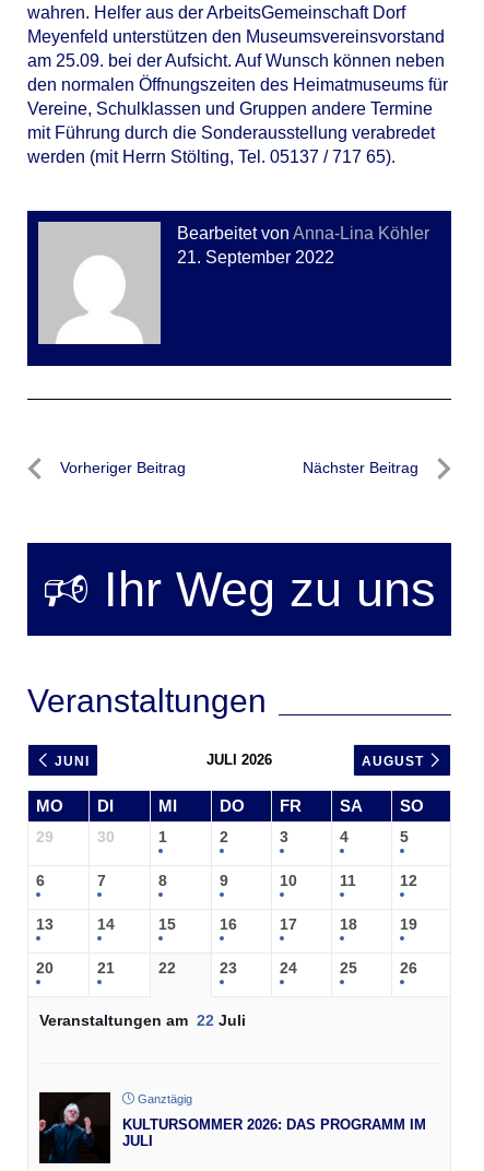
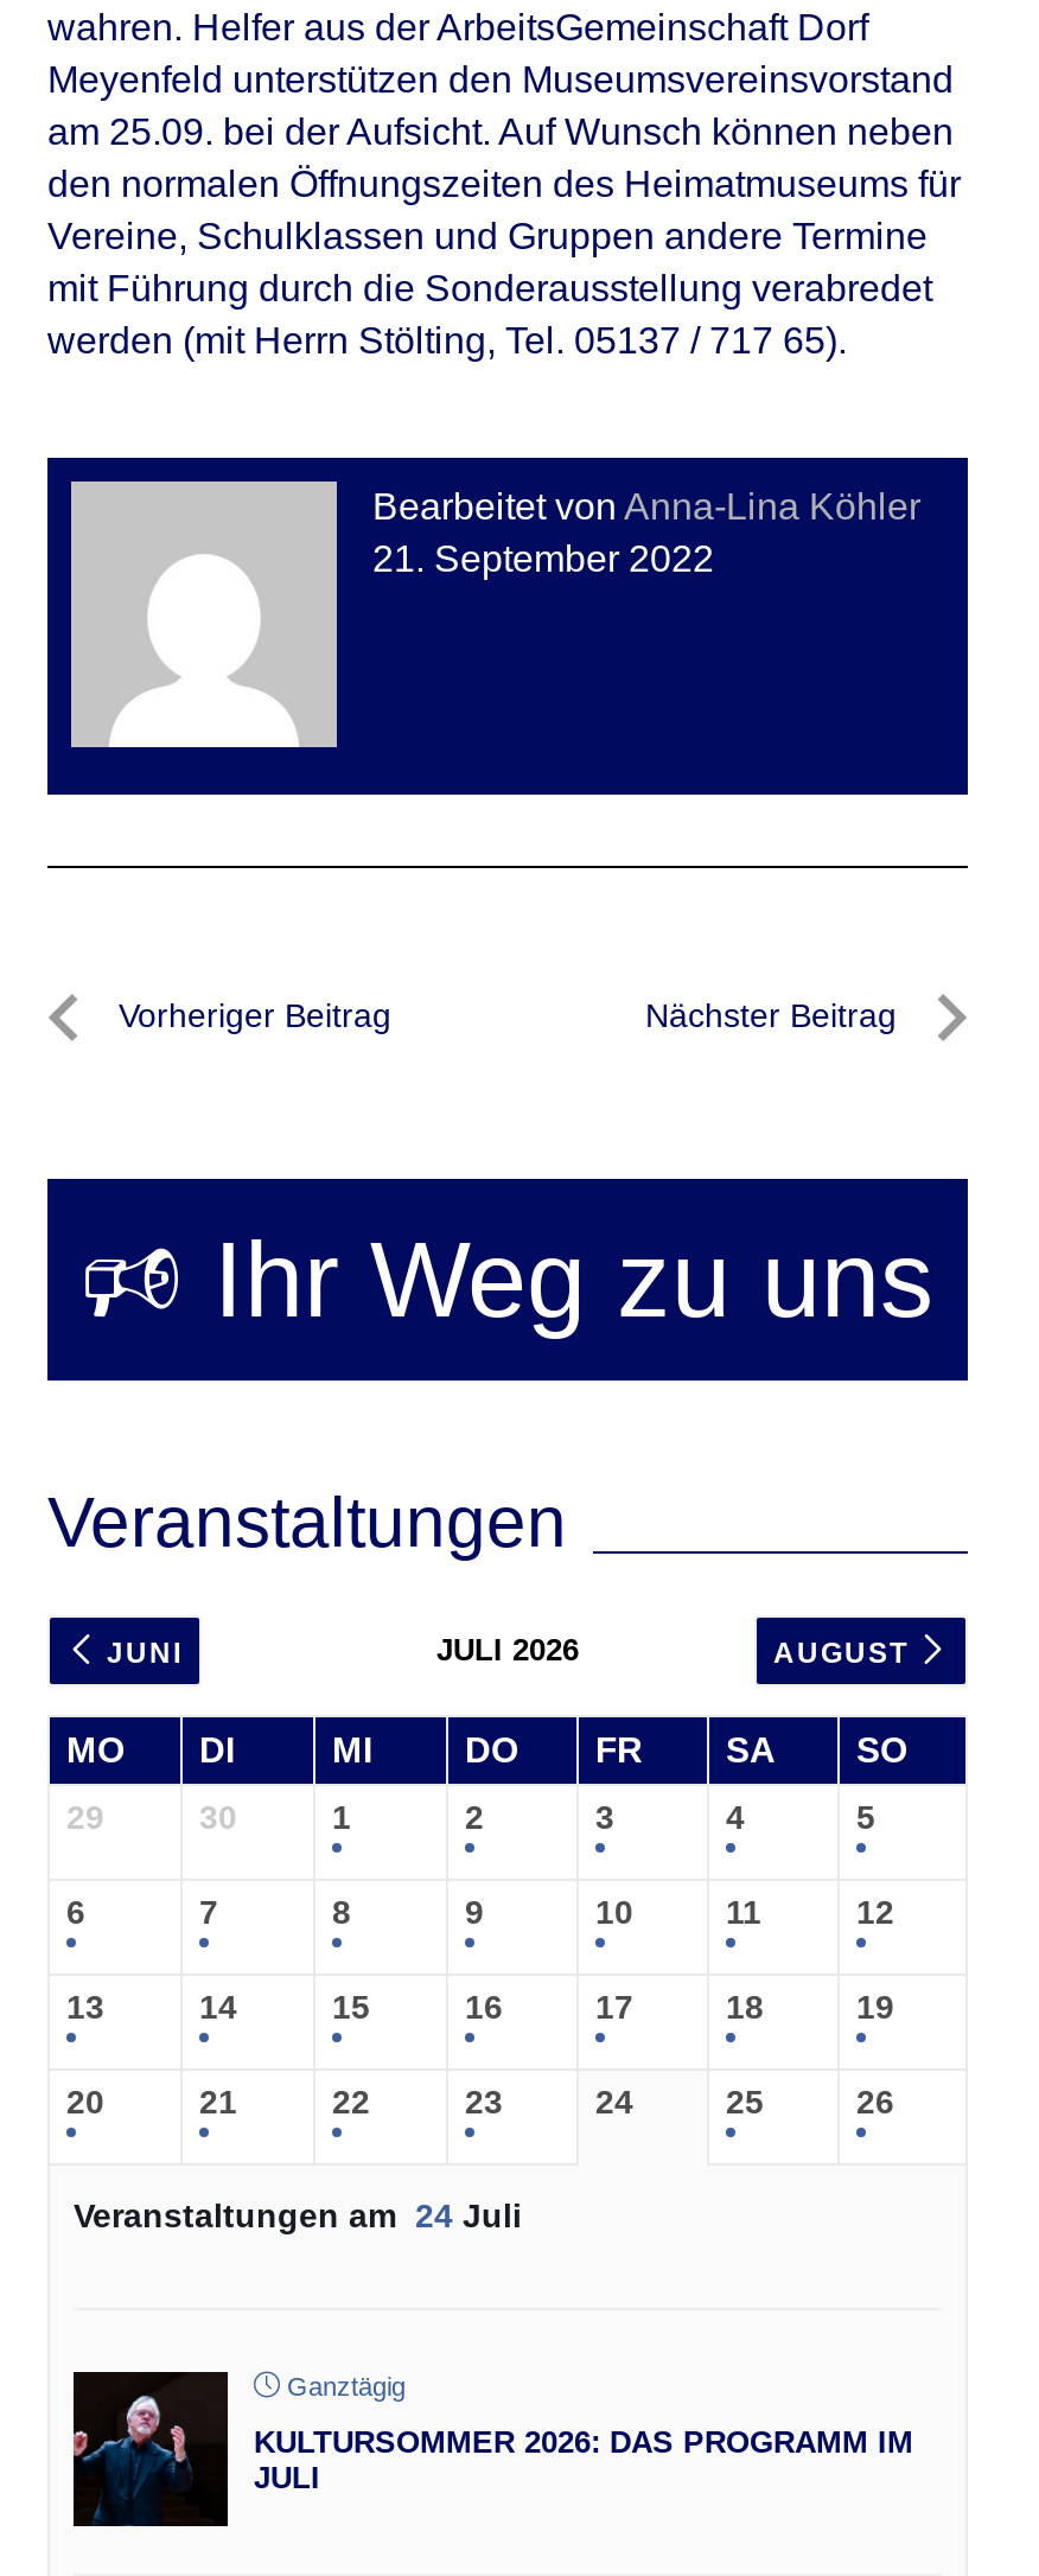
- Veranstaltungen am 22 Juli
+ Veranstaltungen am 24 Juli
